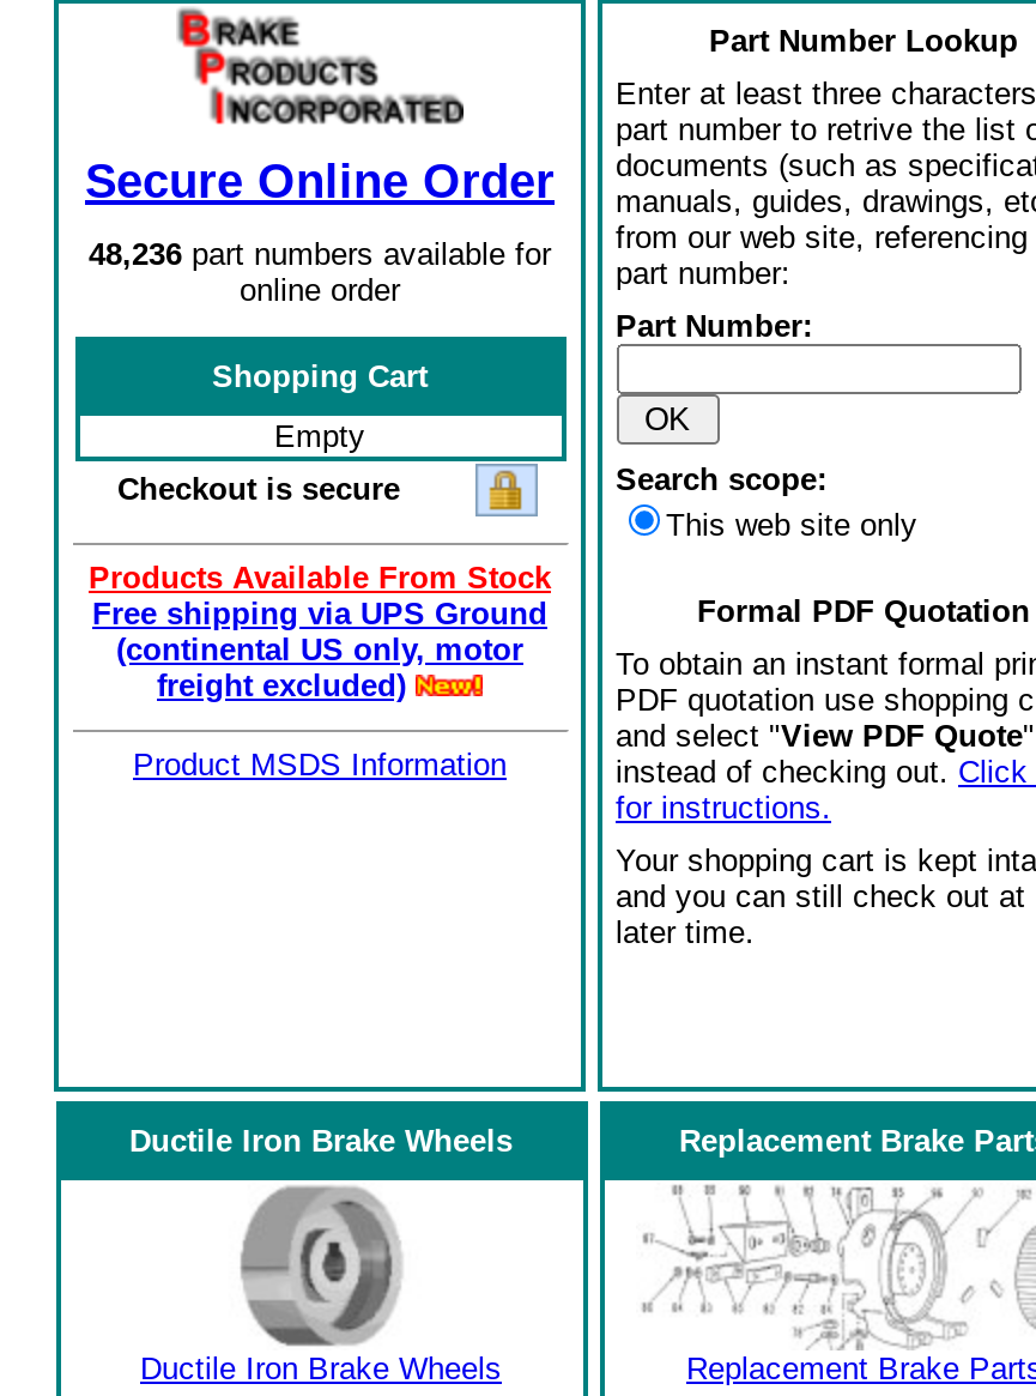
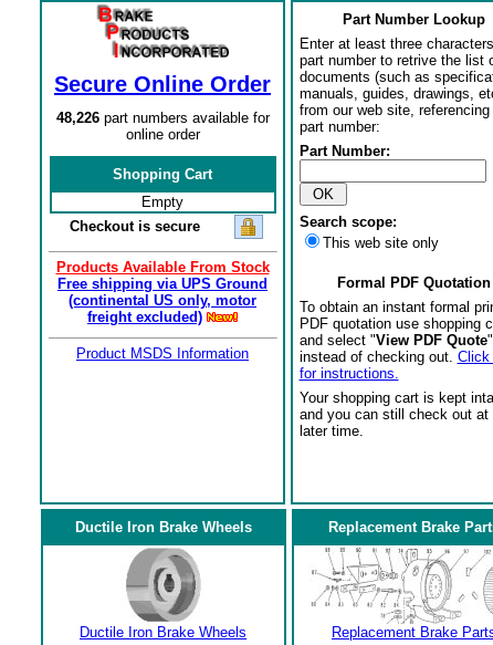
- 48,236 part numbers available for
+ 48,226 part numbers available for
